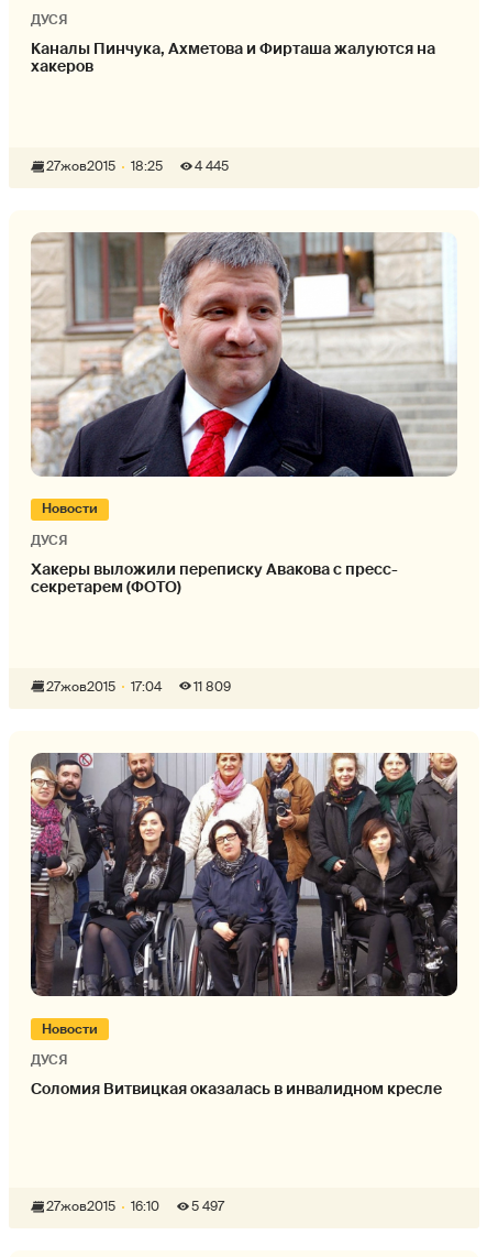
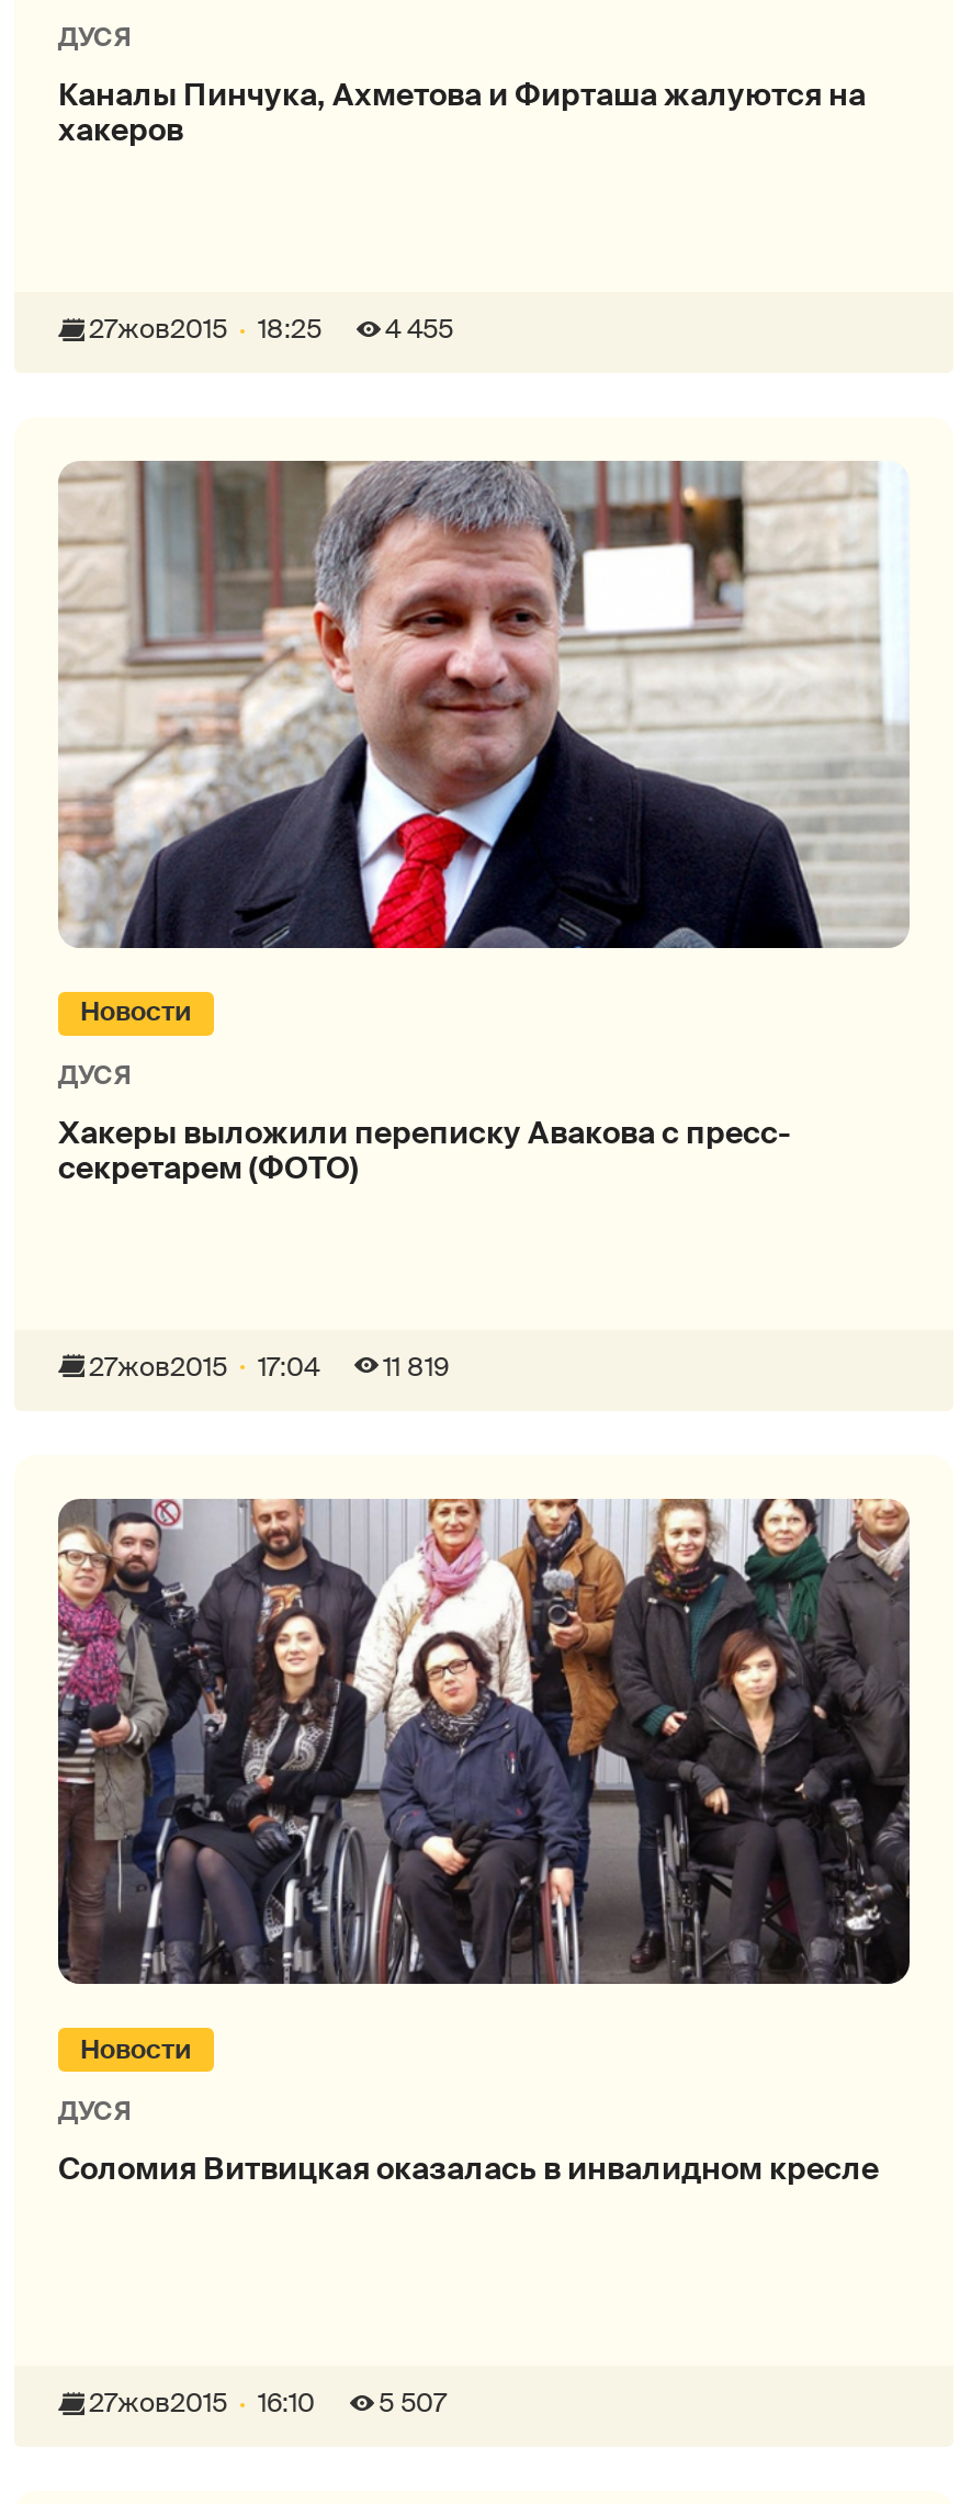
- 27жов2015 18:25 4 445
+ 27жов2015 18:25 4 455

- 11 809
+ 11 819

- 27жов2015 16:10 5 497
+ 27жов2015 16:10 5 507
